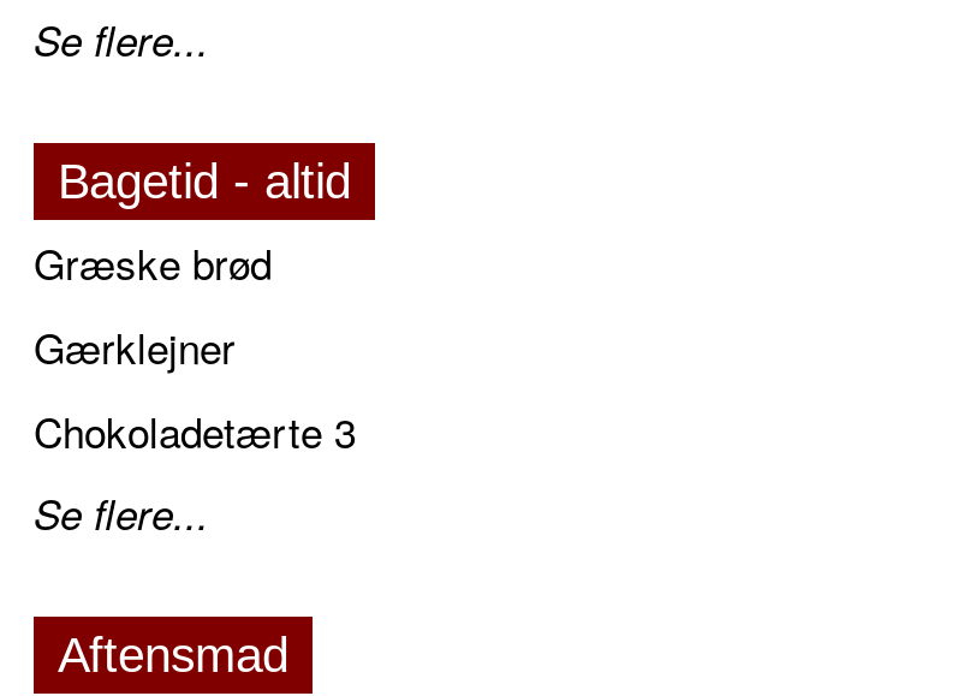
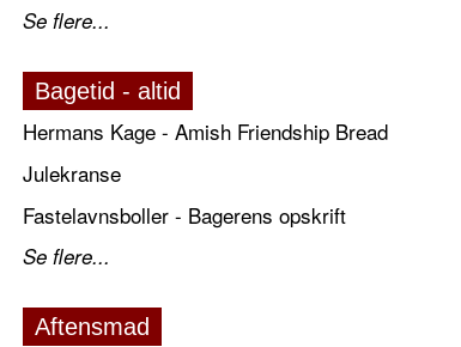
- Græske brød
- Gærklejner
- Chokoladetærte 3
+ Hermans Kage - Amish Friendship Bread
+ Julekranse
+ Fastelavnsboller - Bagerens opskrift
